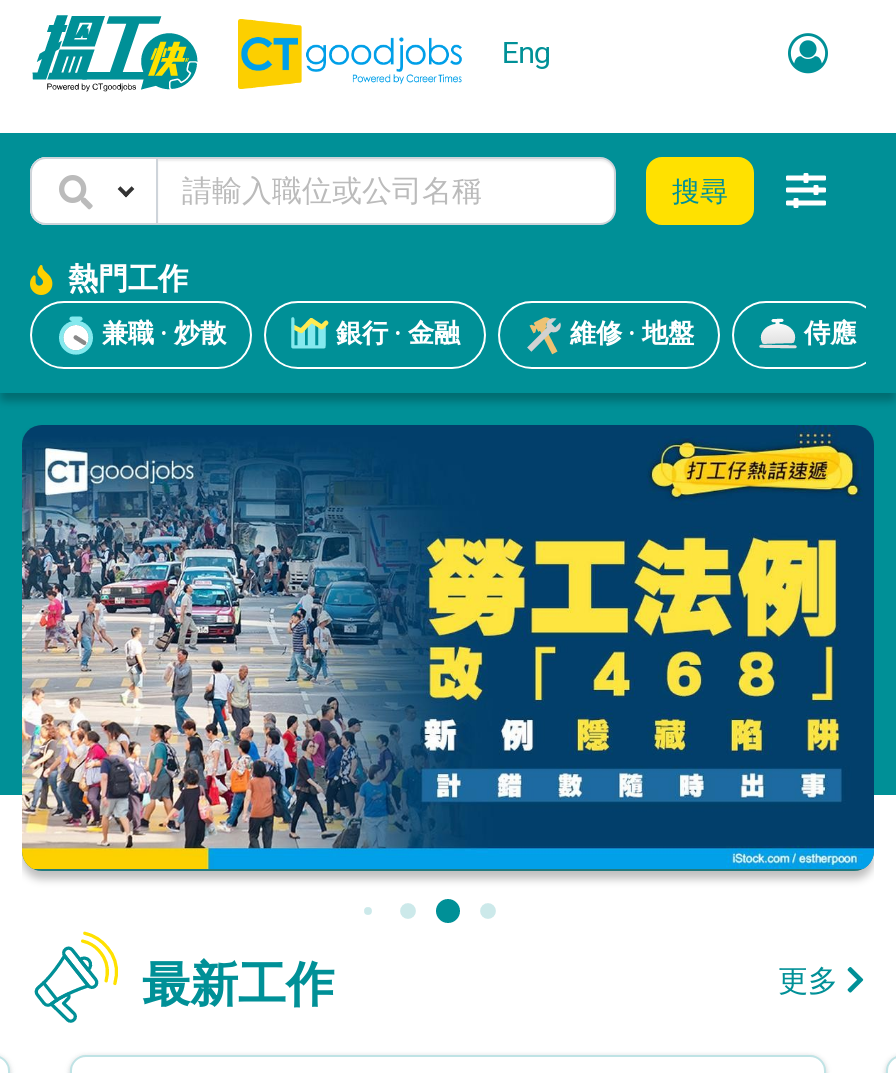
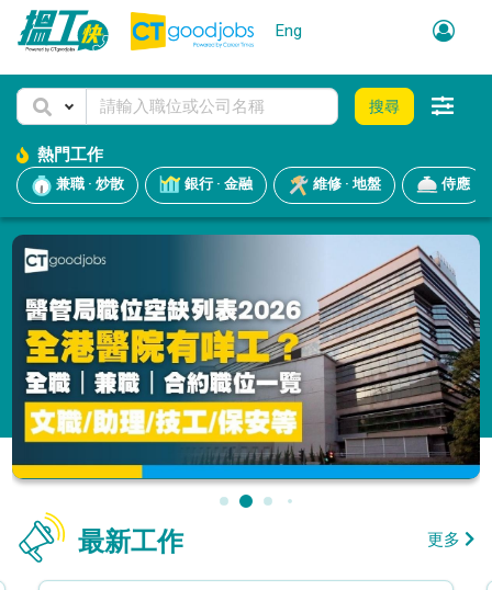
- [image]
+ [image]
